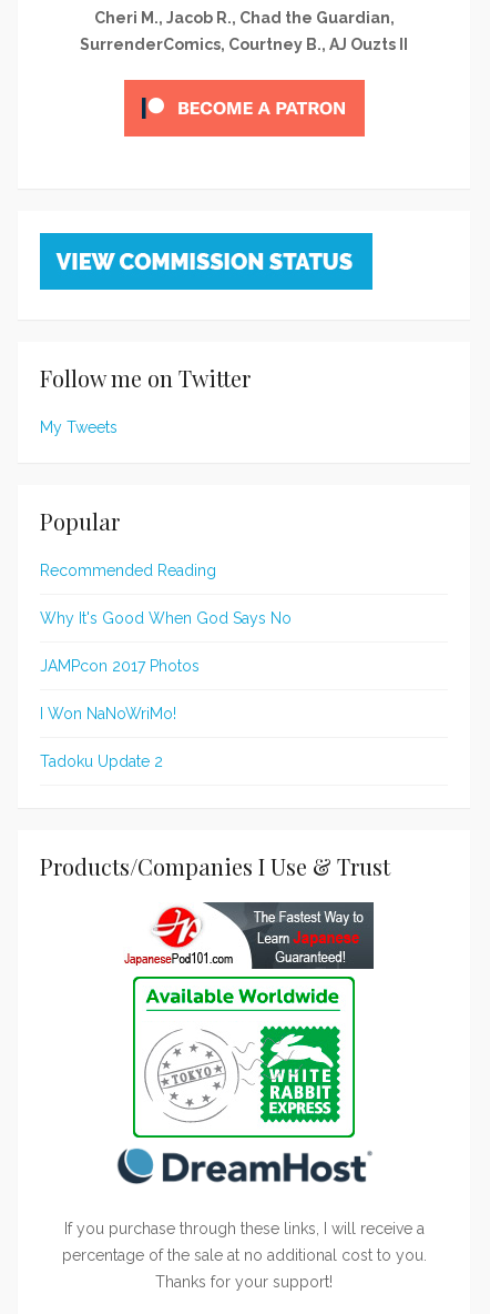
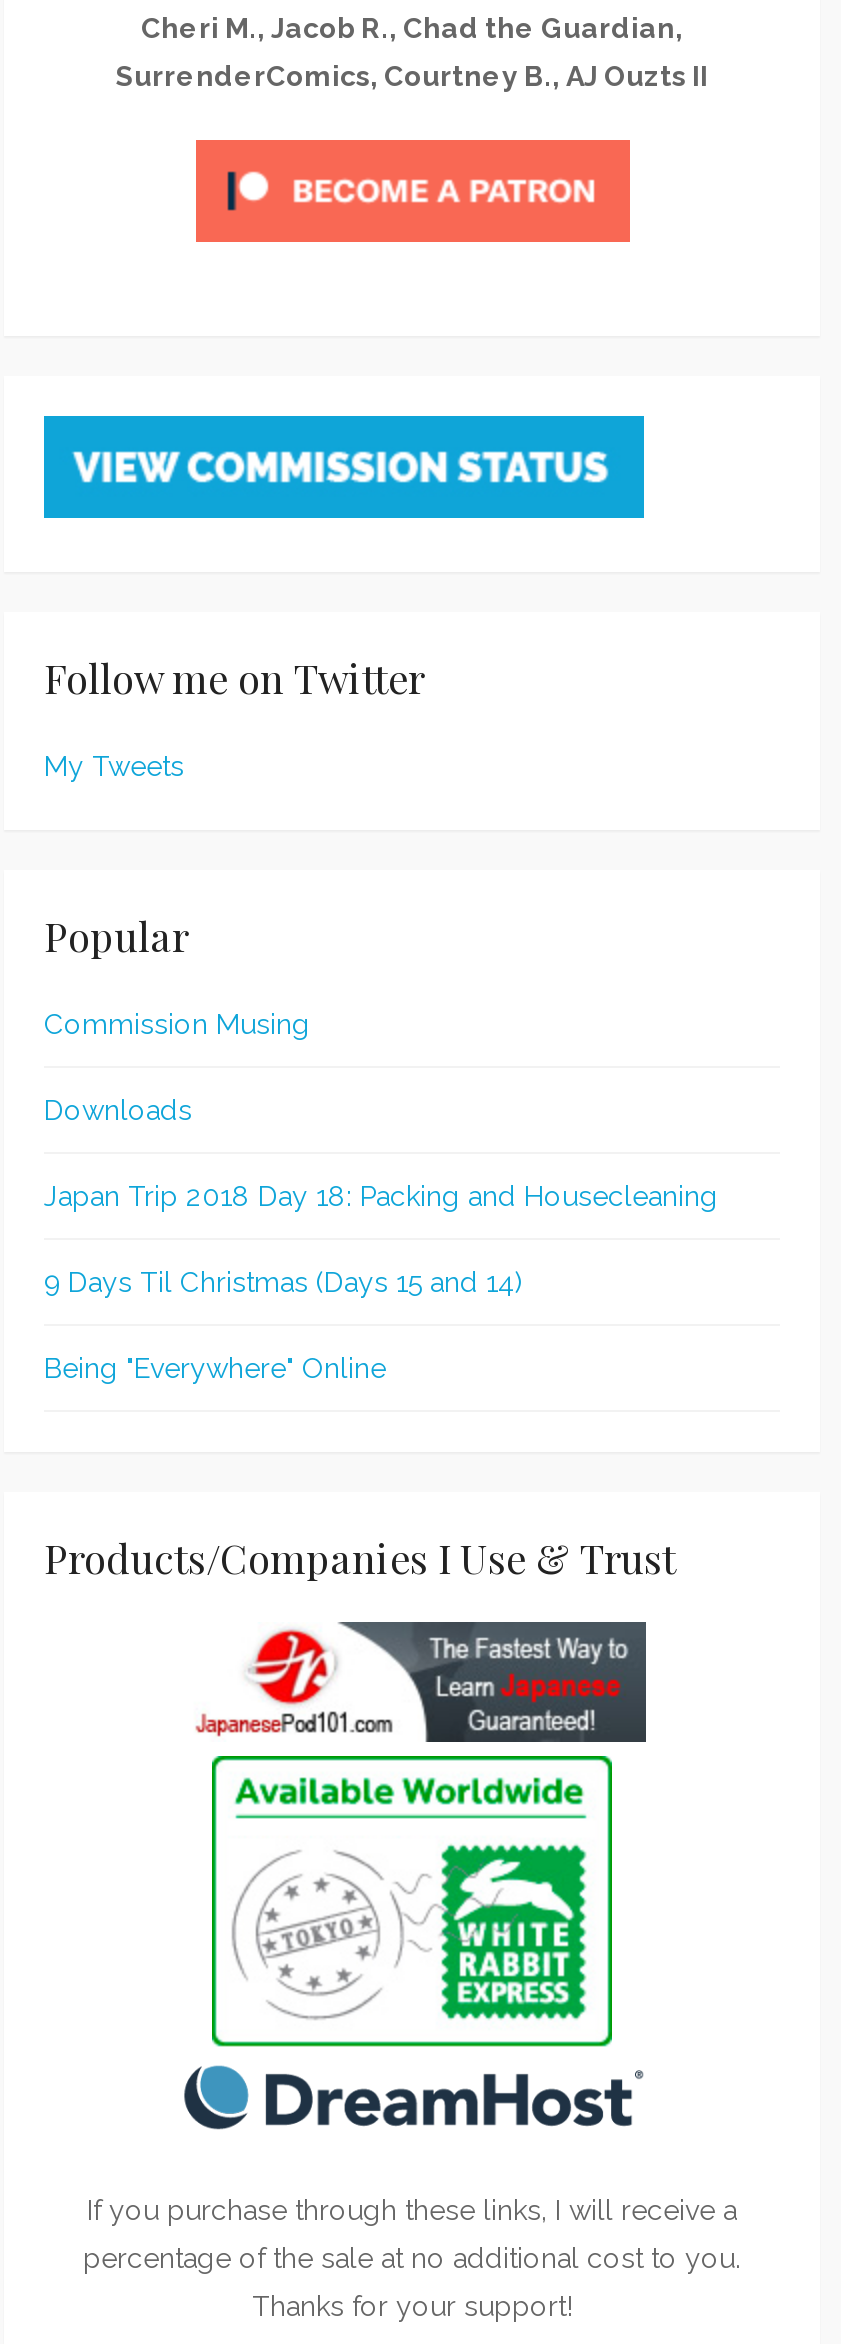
- Recommended Reading
+ Commission Musing

- Why It's Good When God Says No
+ Downloads

- JAMPcon 2017 Photos
+ Japan Trip 2018 Day 18: Packing and Housecleaning

- I Won NaNoWriMo!
+ 9 Days Til Christmas (Days 15 and 14)

- Tadoku Update 2
+ Being "Everywhere" Online
